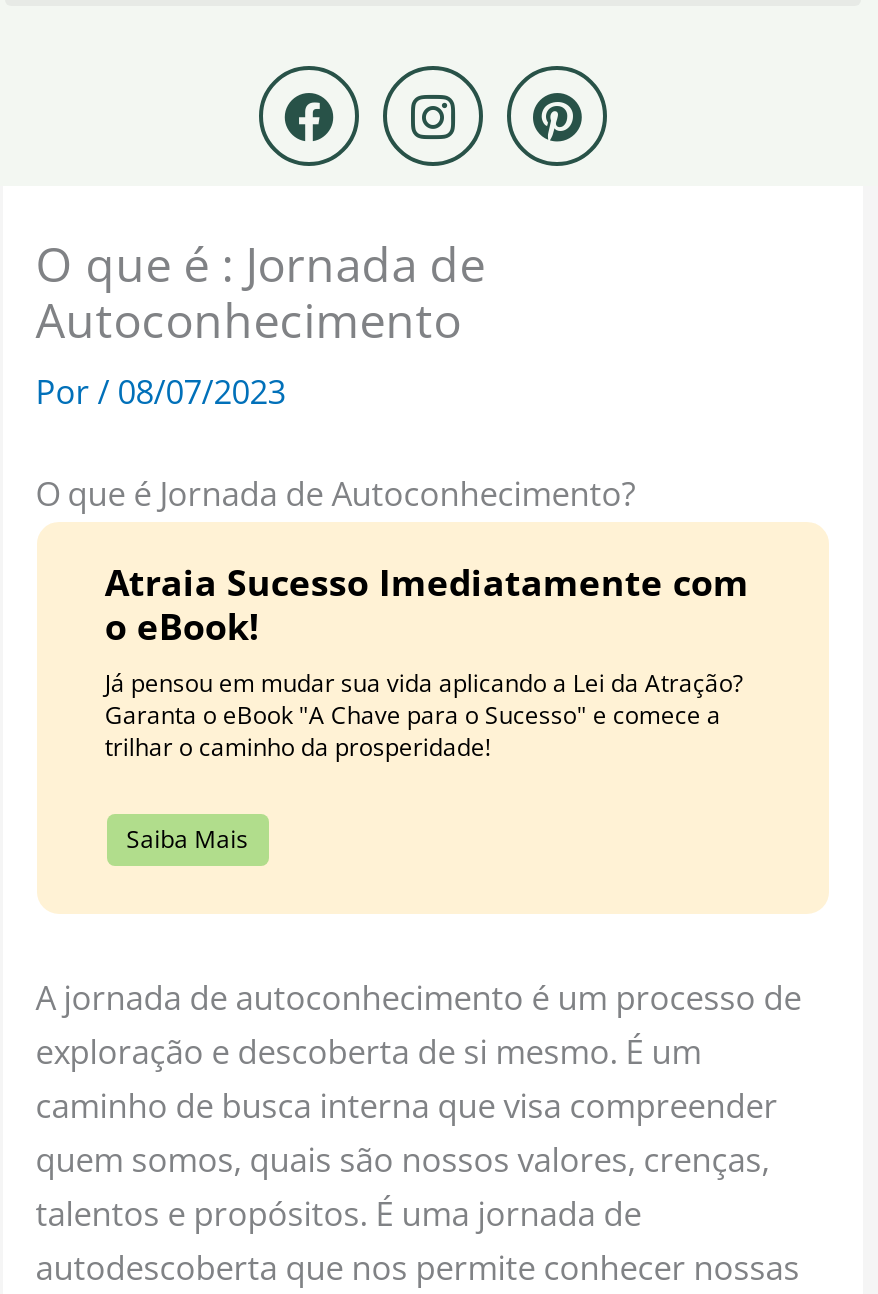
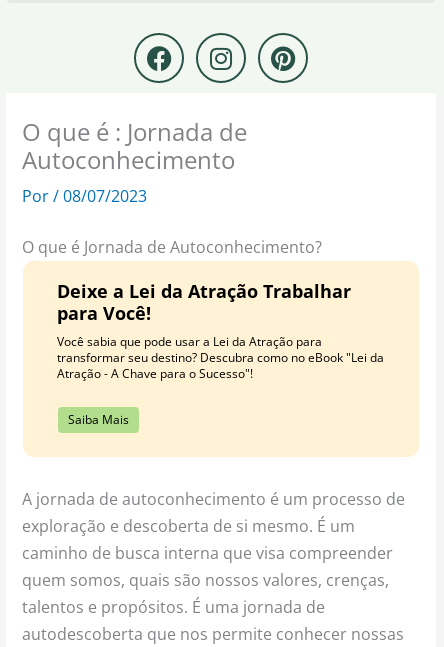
- Atraia Sucesso Imediatamente com
- o eBook!
- Já pensou em mudar sua vida aplicando a Lei da Atração?
- Garanta o eBook "A Chave para o Sucesso" e comece a
- trilhar o caminho da prosperidade!
+ Deixe a Lei da Atração Trabalhar
+ para Você!
+ Você sabia que pode usar a Lei da Atração para
+ transformar seu destino? Descubra como no eBook "Lei da
+ Atração - A Chave para o Sucesso"!
